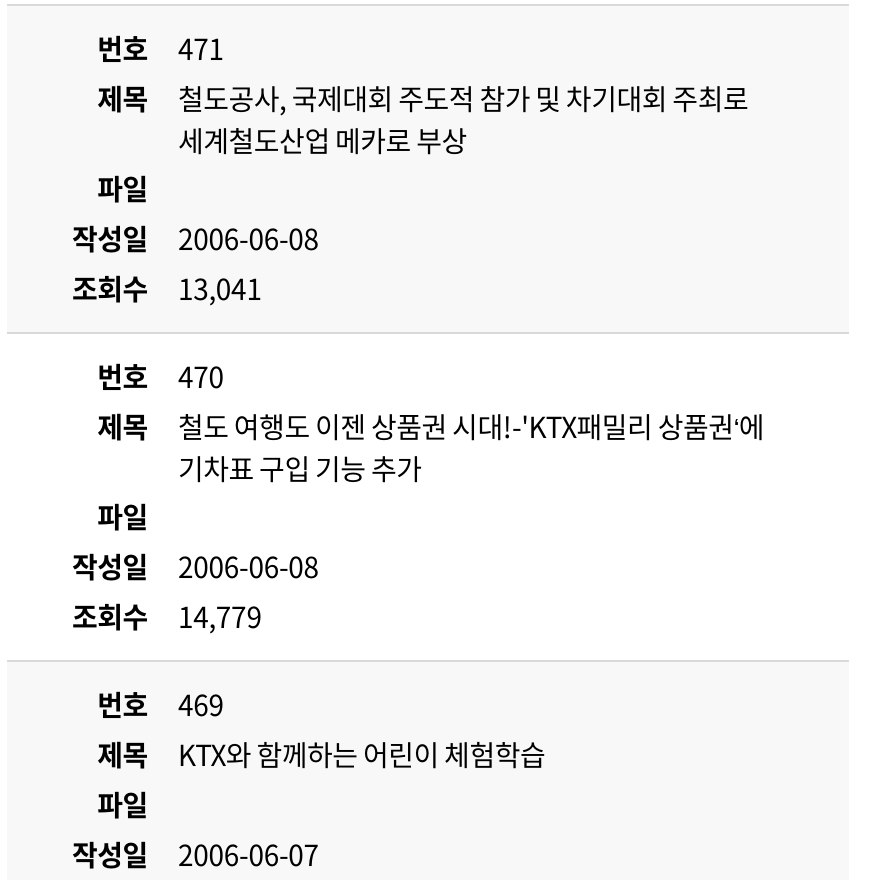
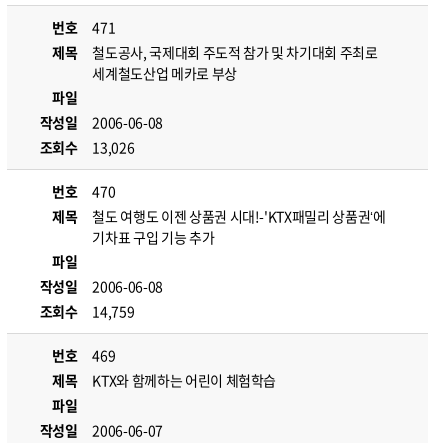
- 조회수 13,041
+ 조회수 13,026

- 조회수 14,779
+ 조회수 14,759
